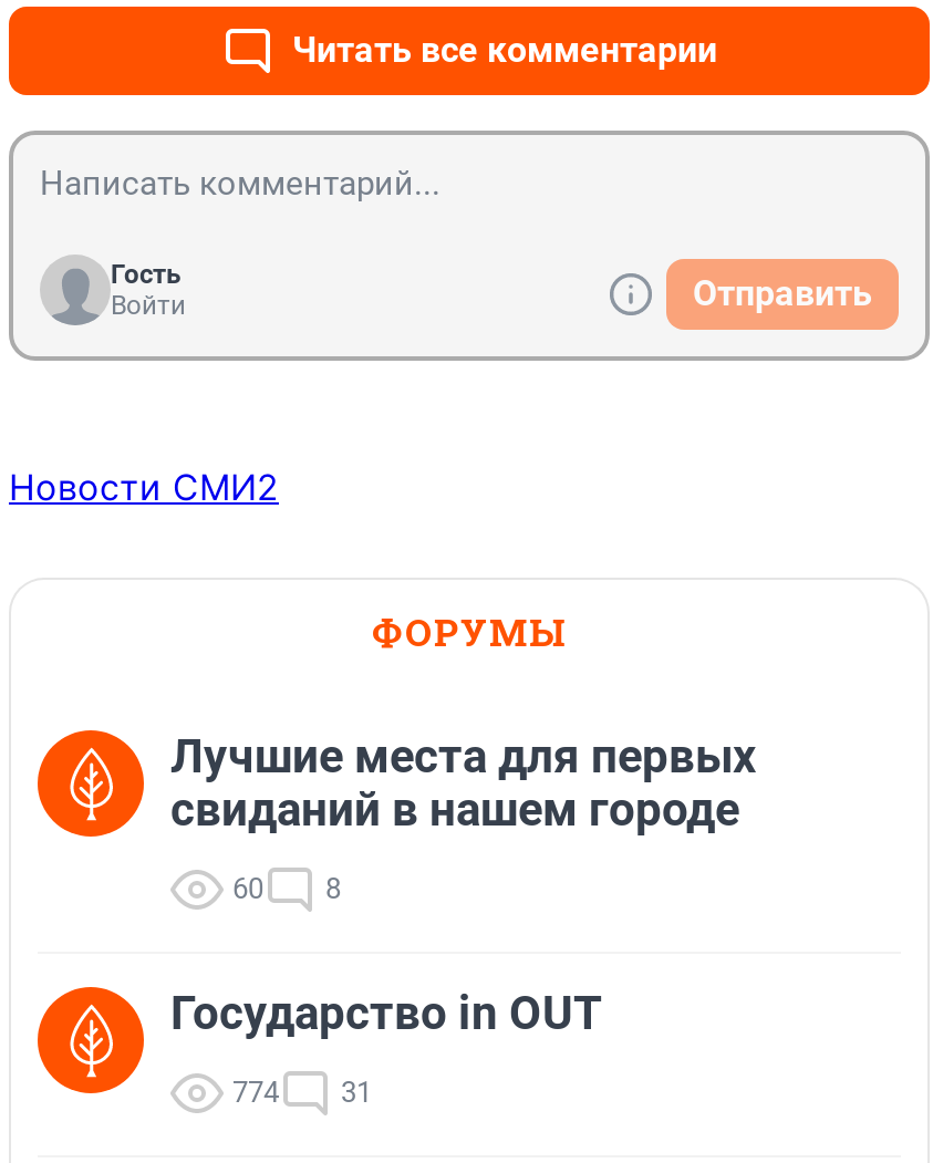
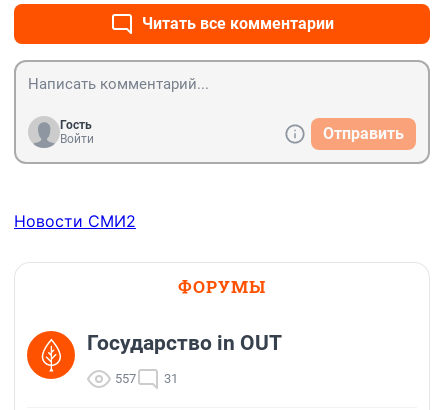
- Лучшие места для первых
- свиданий в нашем городе
- 60
- 8

- 774 31
+ 557 31
